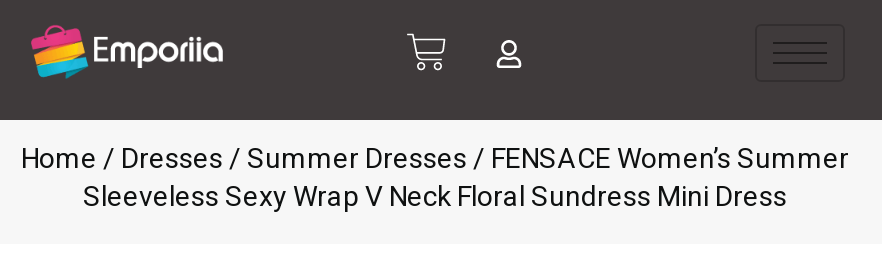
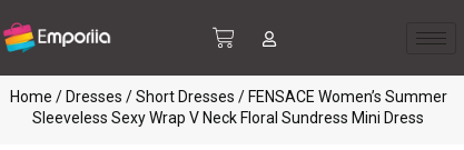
- Home / Dresses / Summer Dresses / FENSACE Women’s Summer
+ Home / Dresses / Short Dresses / FENSACE Women’s Summer
